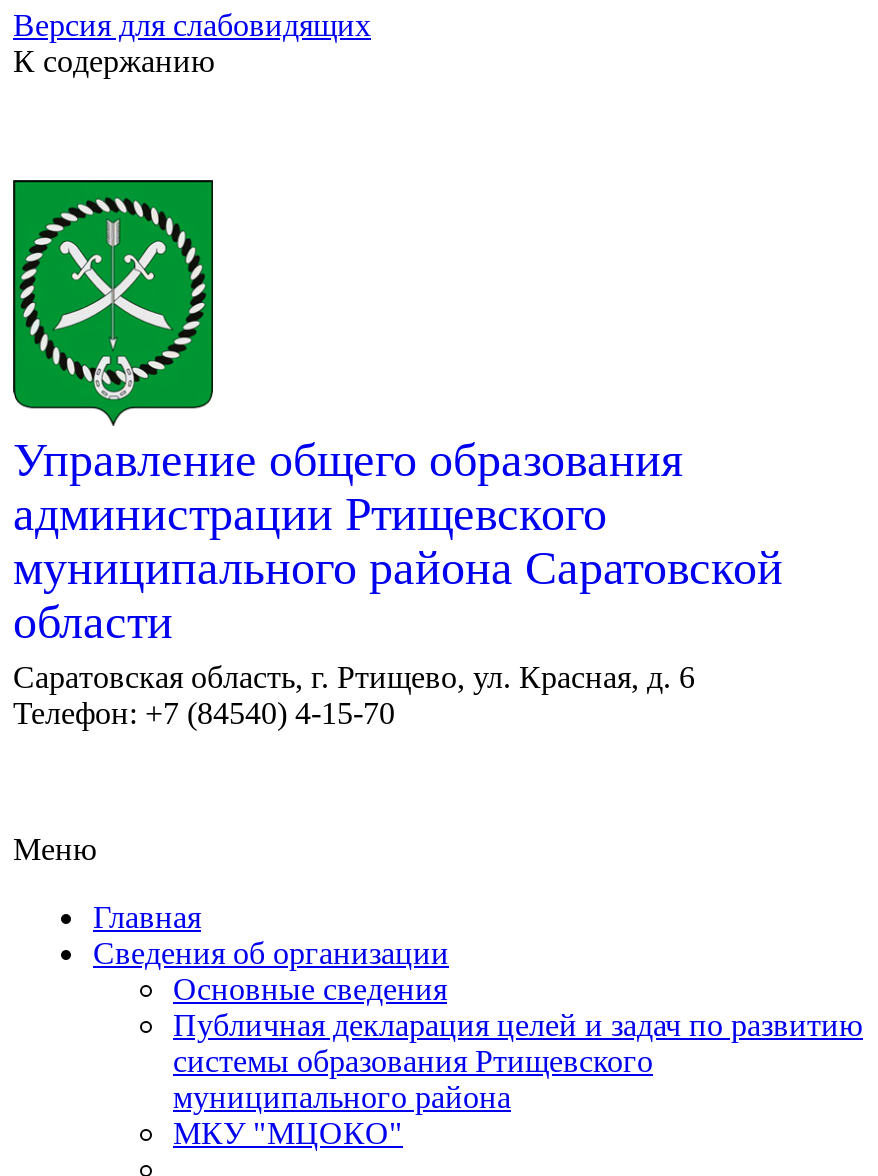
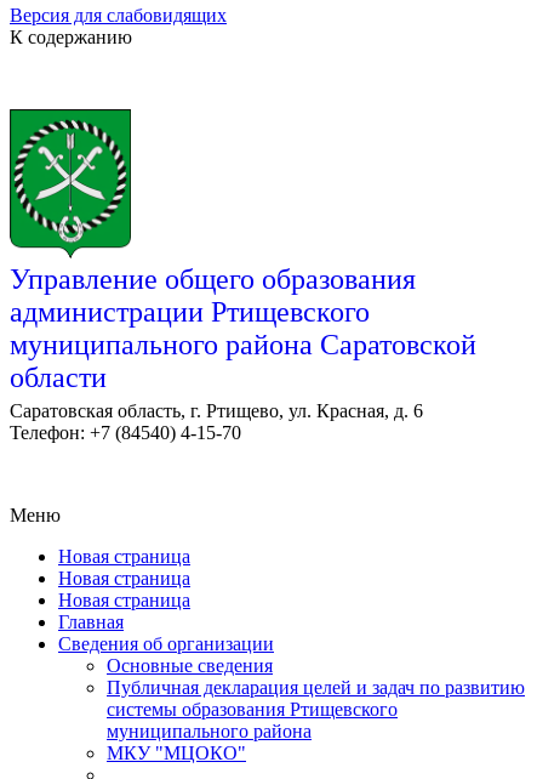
+ Новая страница
+ Новая страница
+ Новая страница
